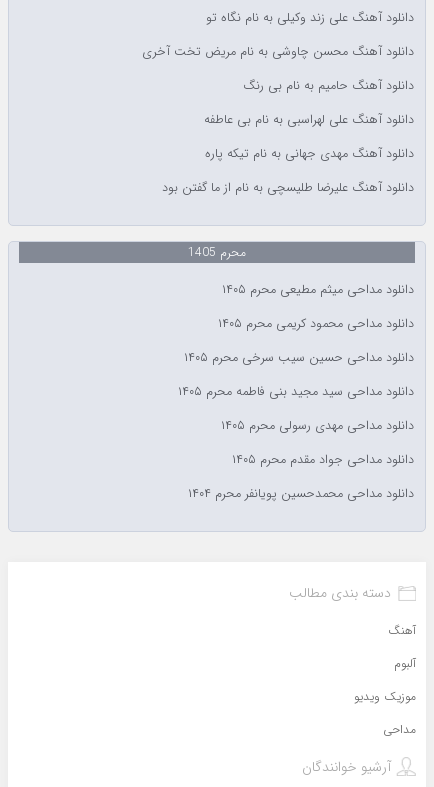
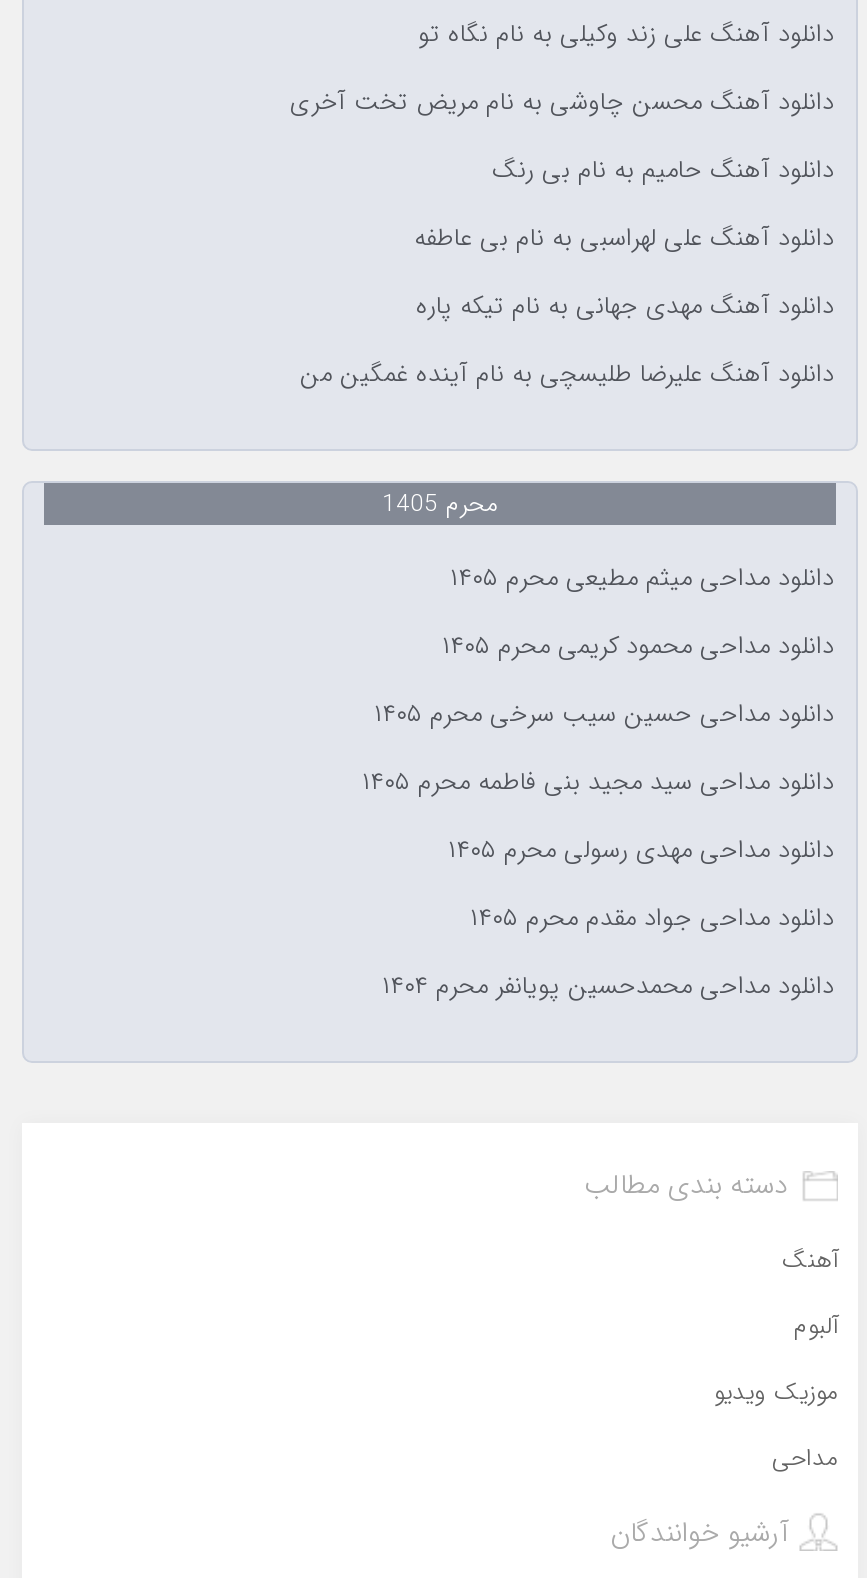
- دانلود آهنگ علیرضا طلیسچی به نام از ما گفتن بود
+ دانلود آهنگ علیرضا طلیسچی به نام آینده غمگین من
